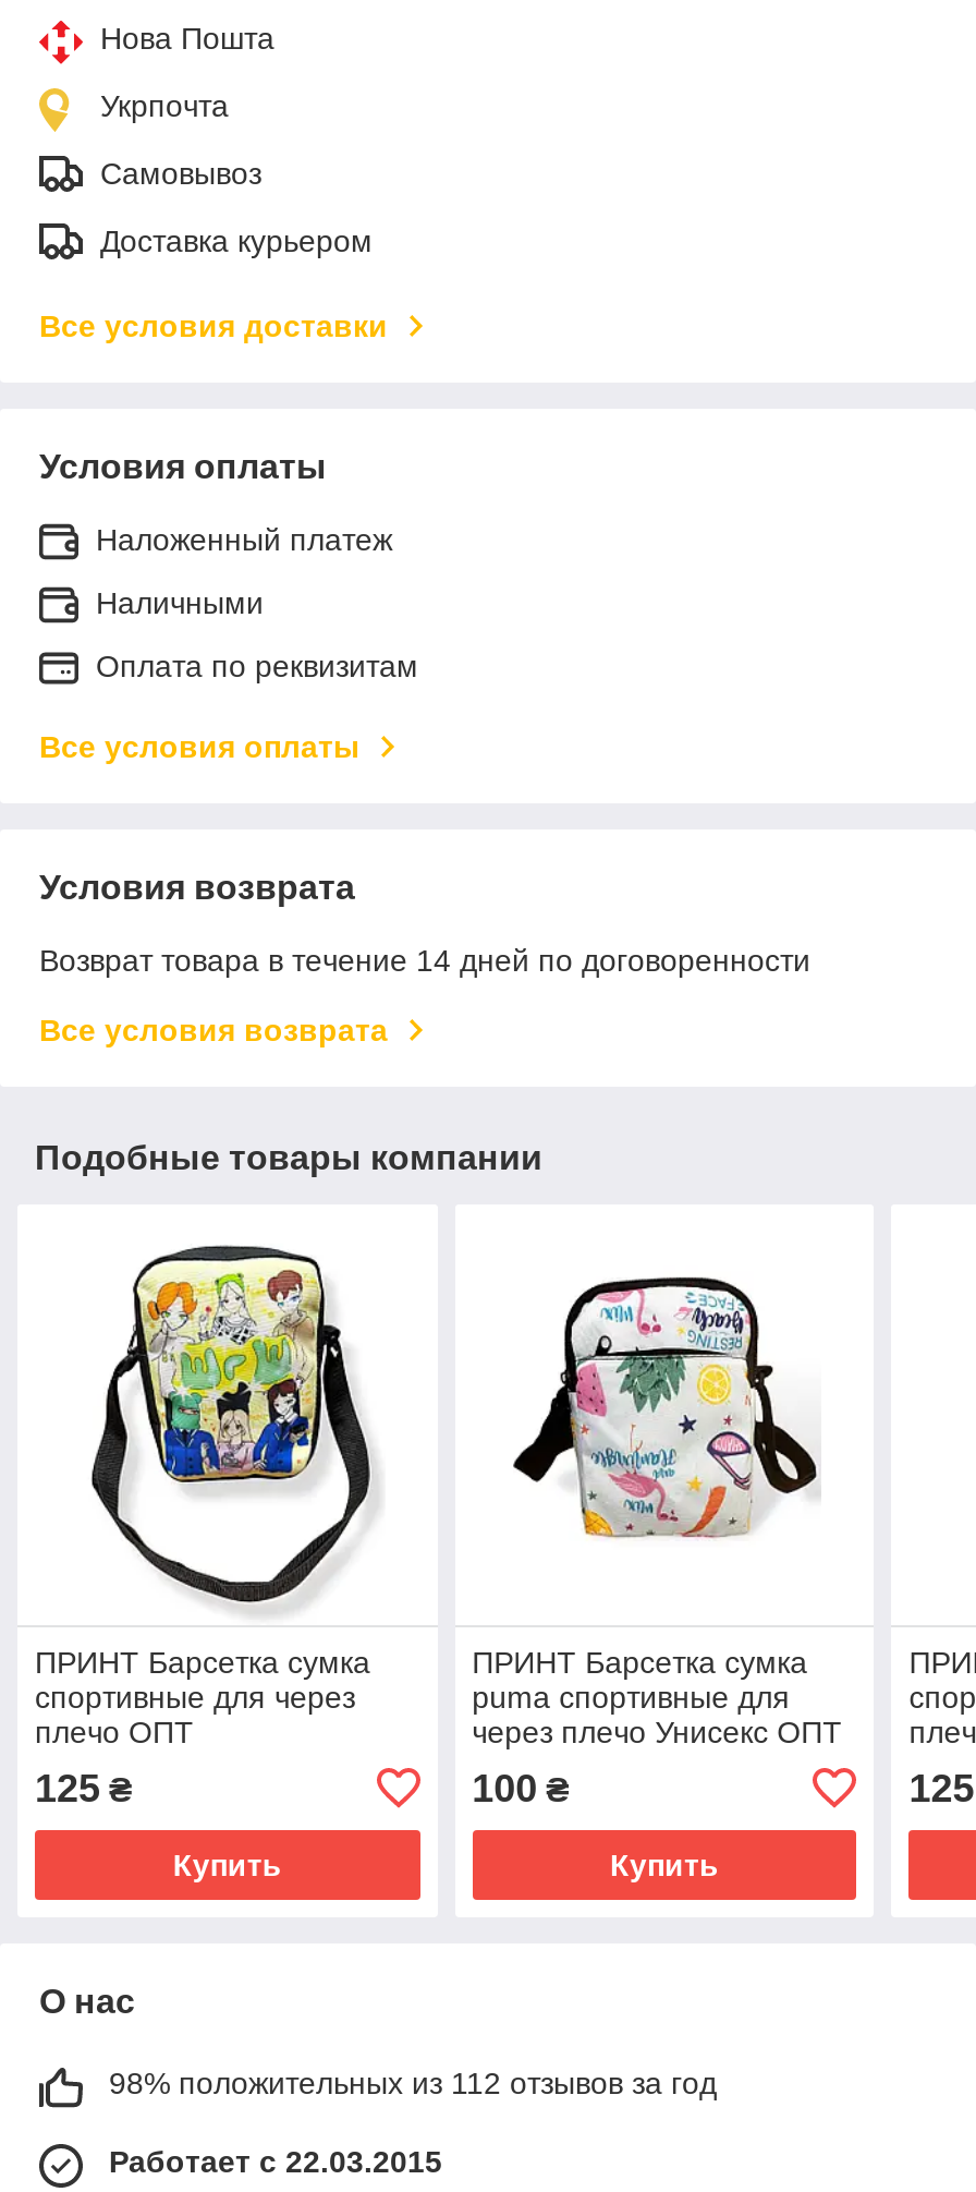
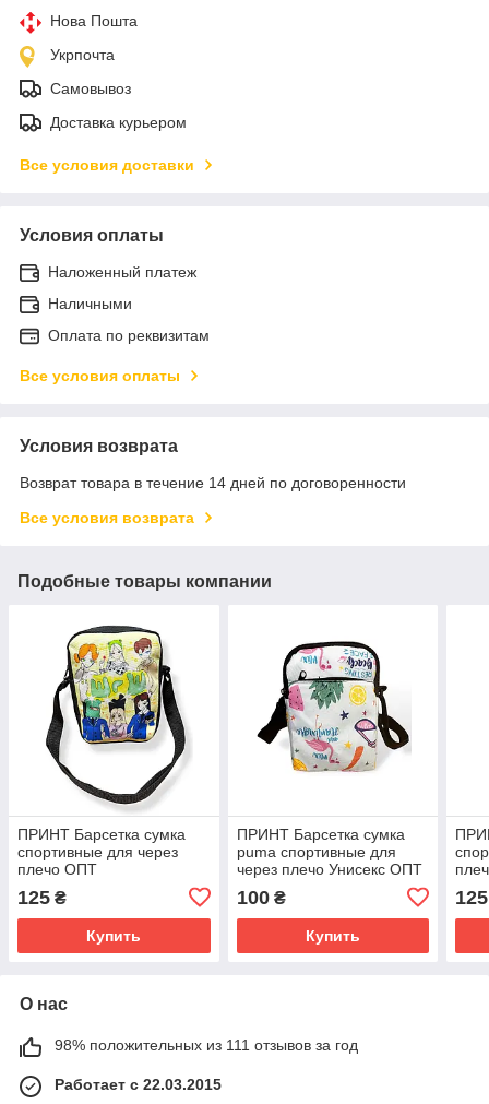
- 98% положительных из 112 отзывов за год
+ 98% положительных из 111 отзывов за год
